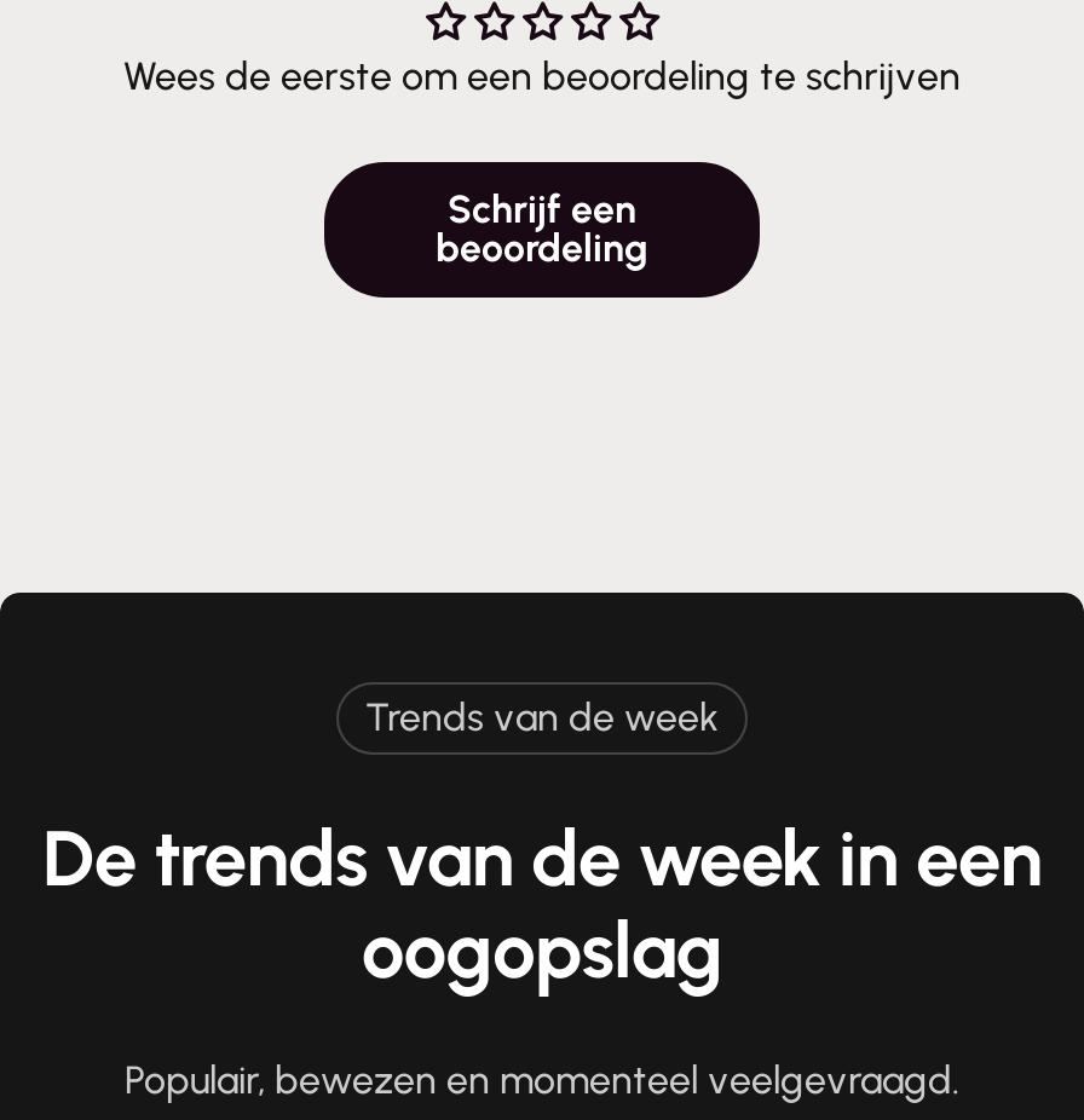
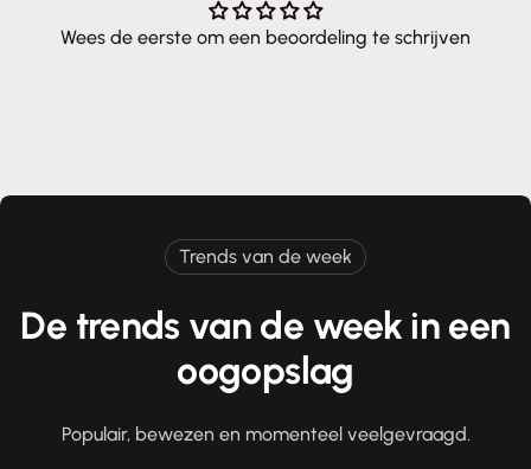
- Schrijf een
- beoordeling
